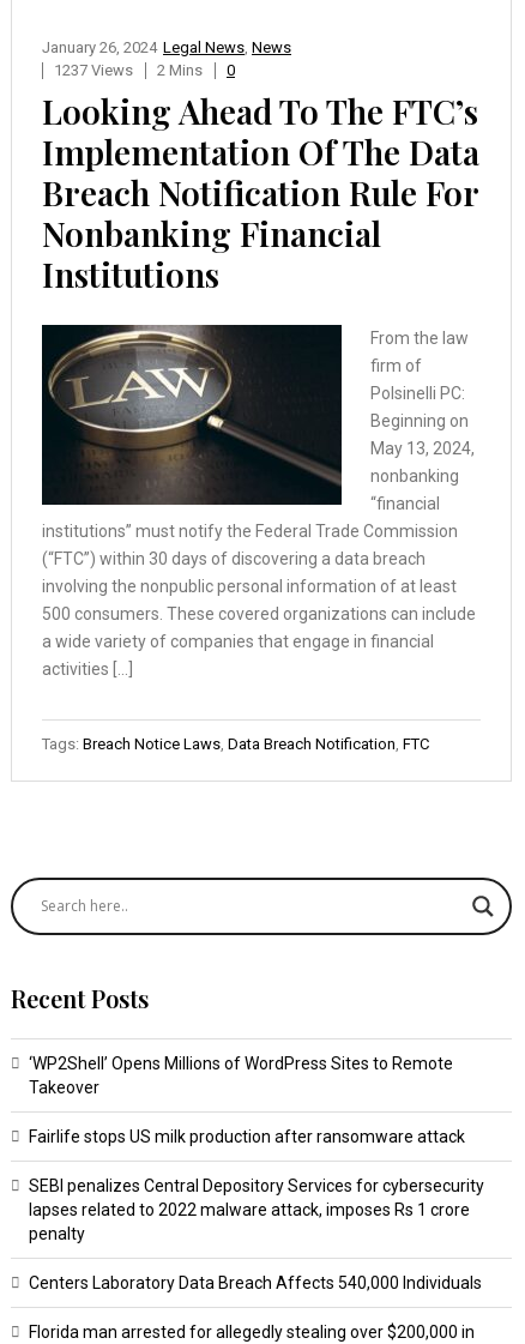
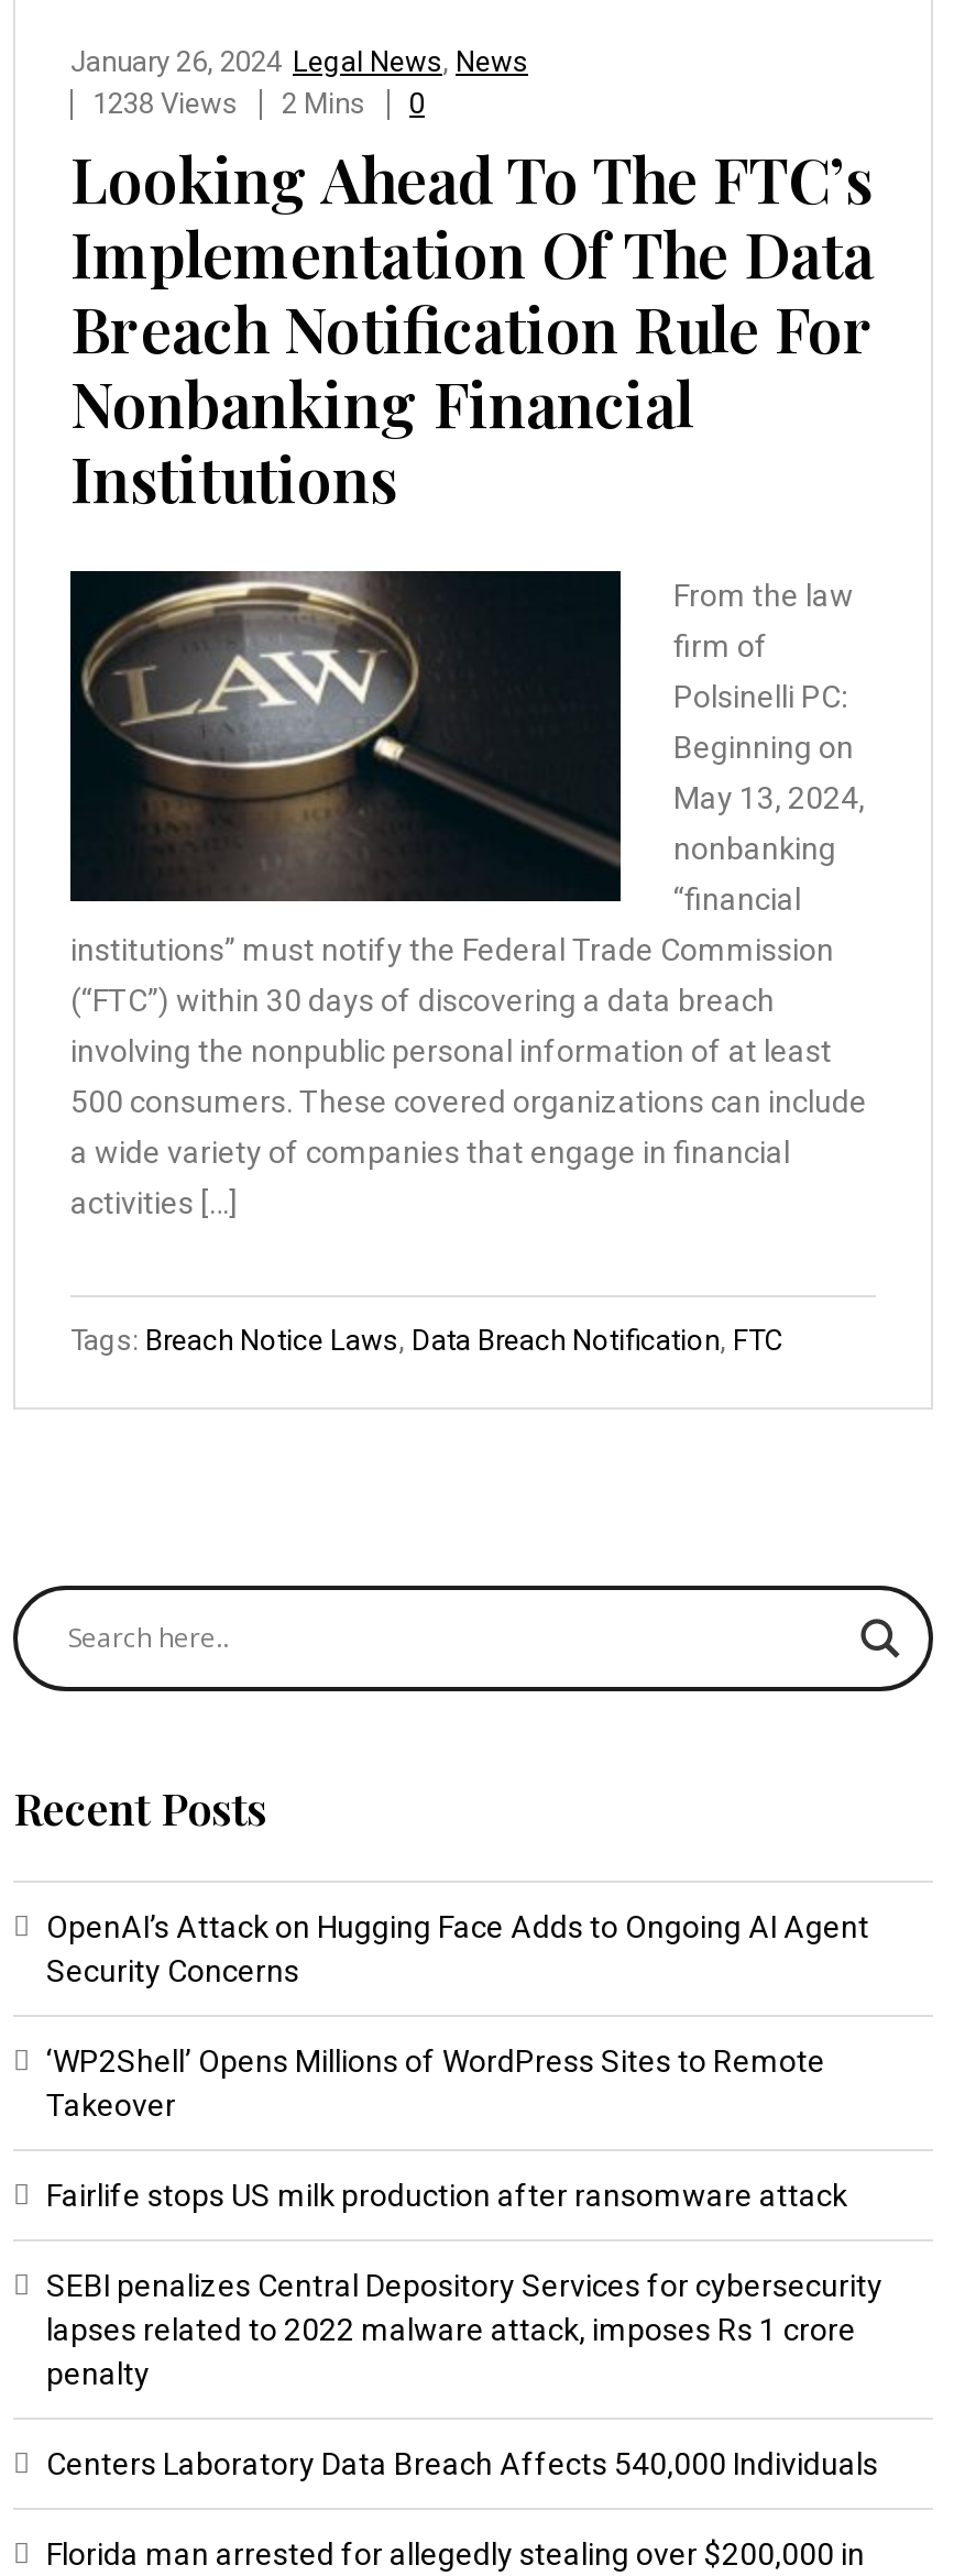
- 1237 Views 2 Mins 0
+ 1238 Views 2 Mins 0

+ OpenAI’s Attack on Hugging Face Adds to Ongoing AI Agent
+ Security Concerns
